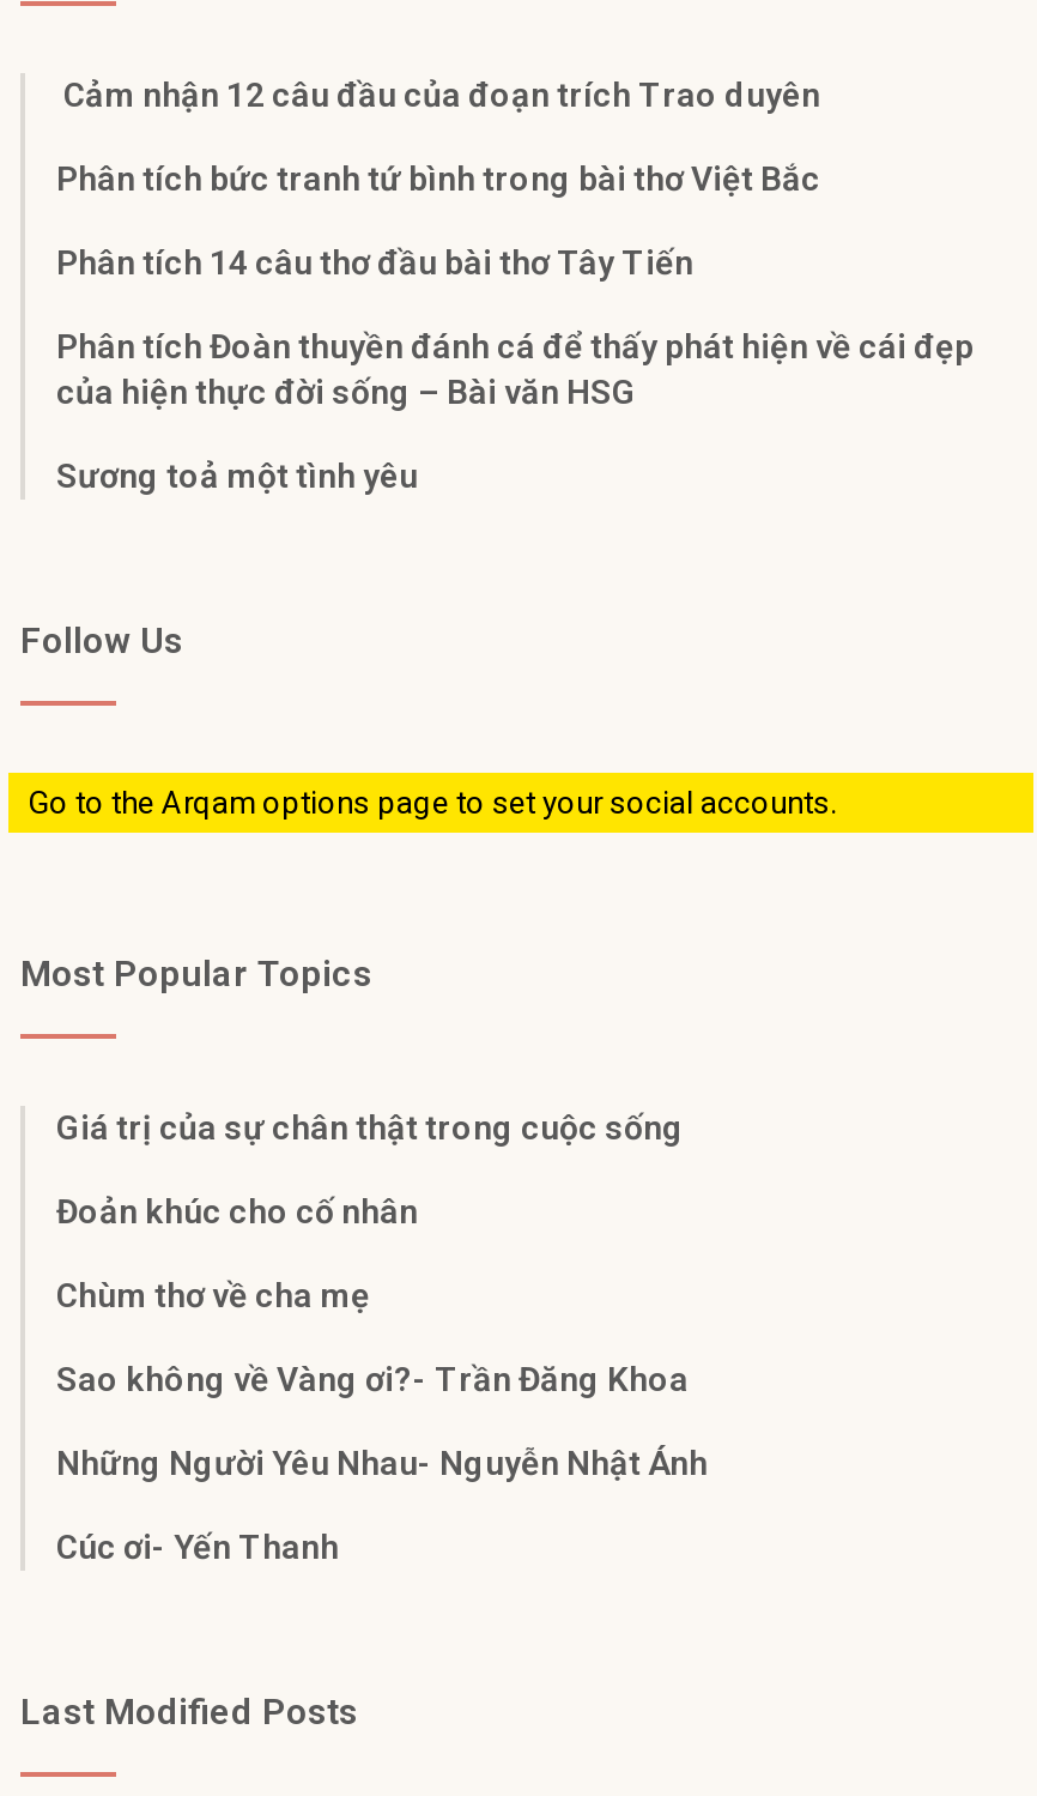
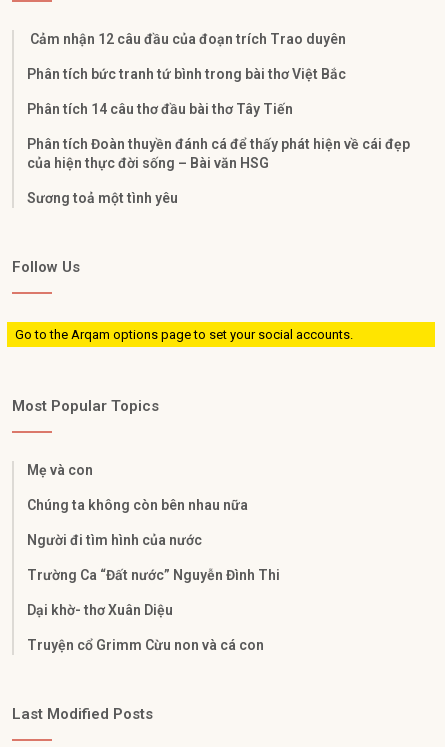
- Giá trị của sự chân thật trong cuộc sống
+ Mẹ và con

- Đoản khúc cho cố nhân
+ Chúng ta không còn bên nhau nữa

- Chùm thơ về cha mẹ
+ Người đi tìm hình của nước

- Sao không về Vàng ơi?- Trần Đăng Khoa
+ Trường Ca “Đất nước” Nguyễn Đình Thi

- Những Người Yêu Nhau- Nguyễn Nhật Ánh
+ Dại khờ- thơ Xuân Diệu

- Cúc ơi- Yến Thanh
+ Truyện cổ Grimm Cừu non và cá con
